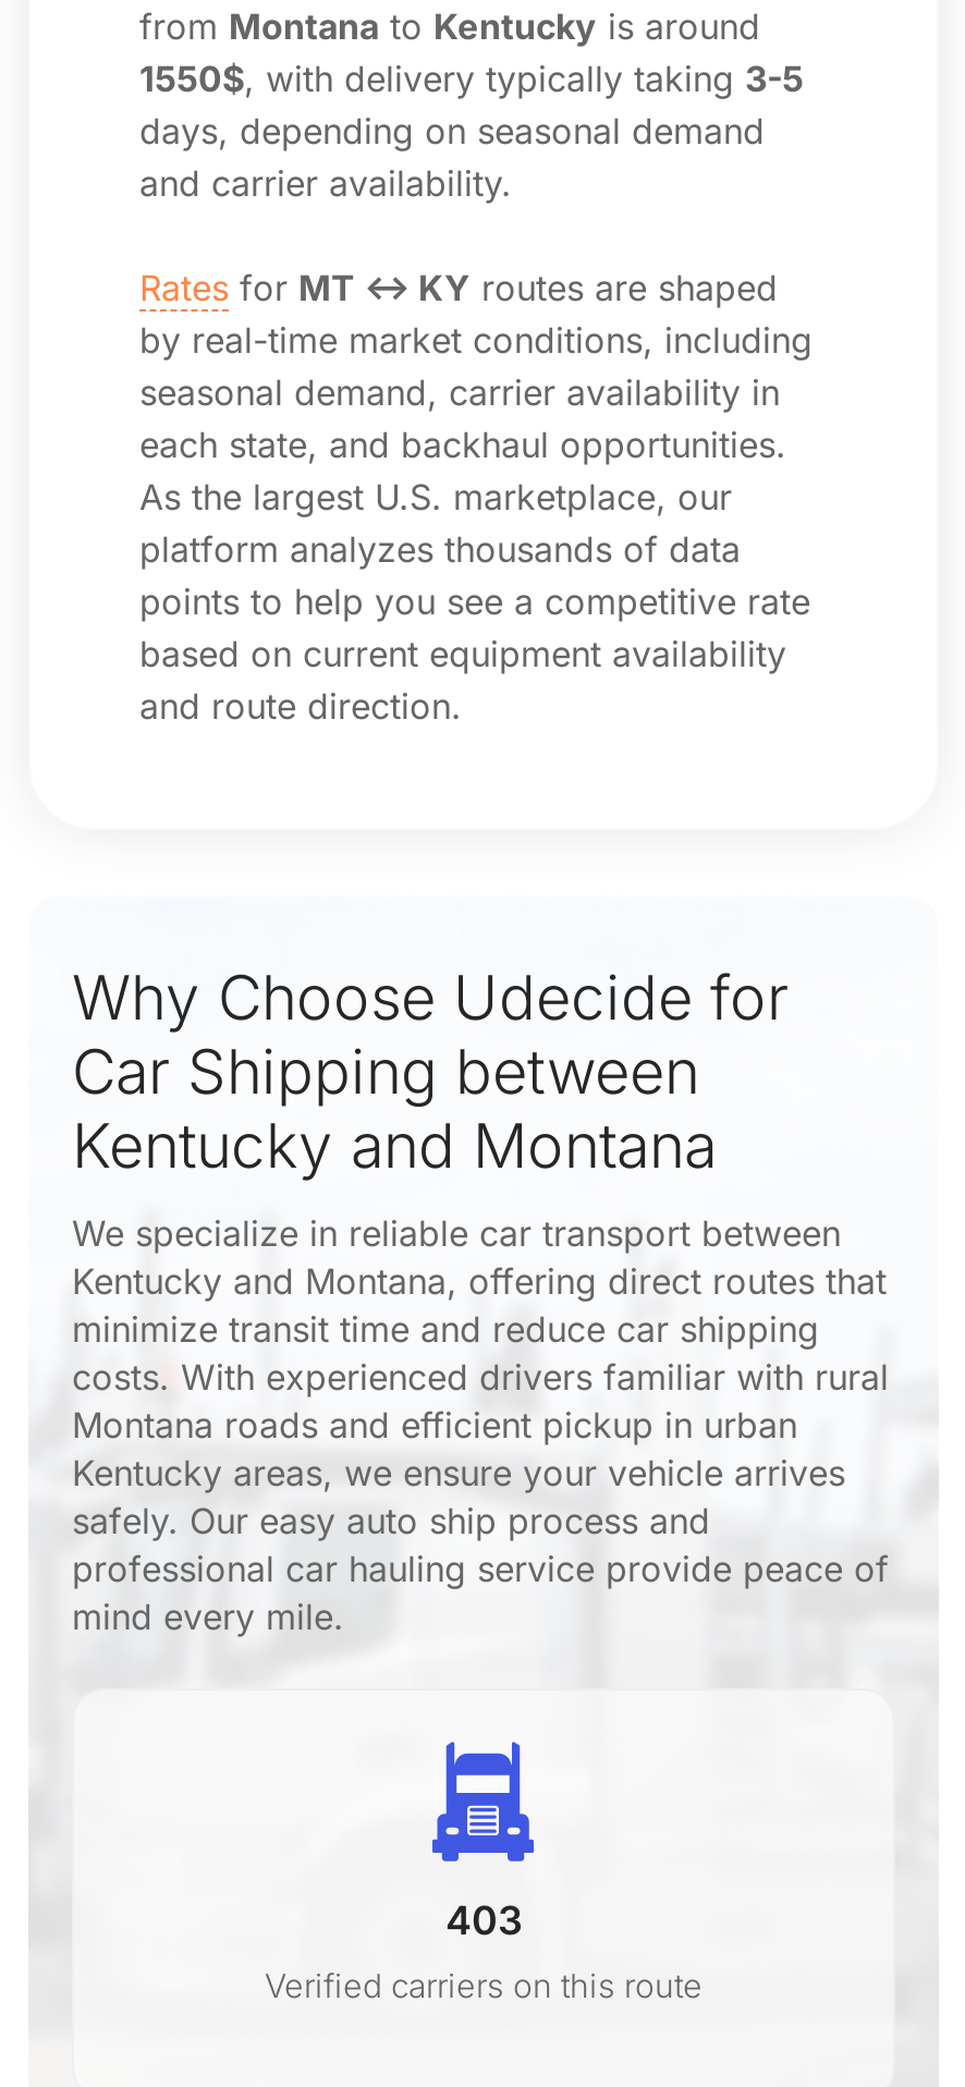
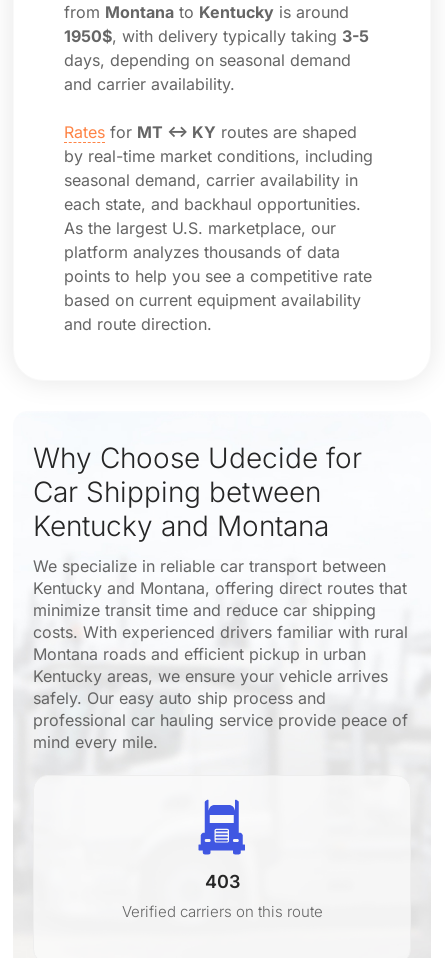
- 1550$, with delivery typically taking 3-5
+ 1950$, with delivery typically taking 3-5
